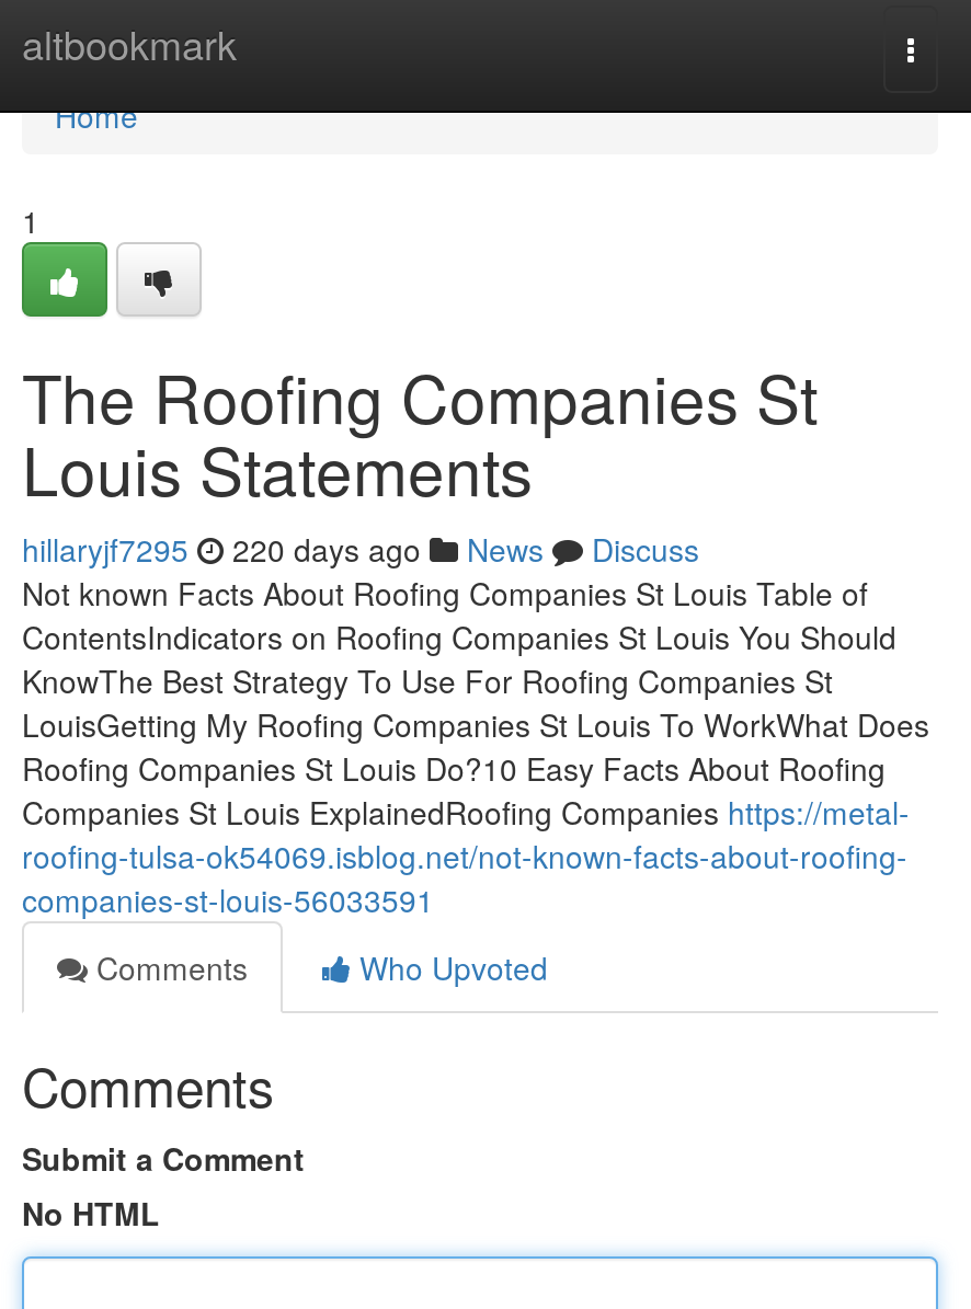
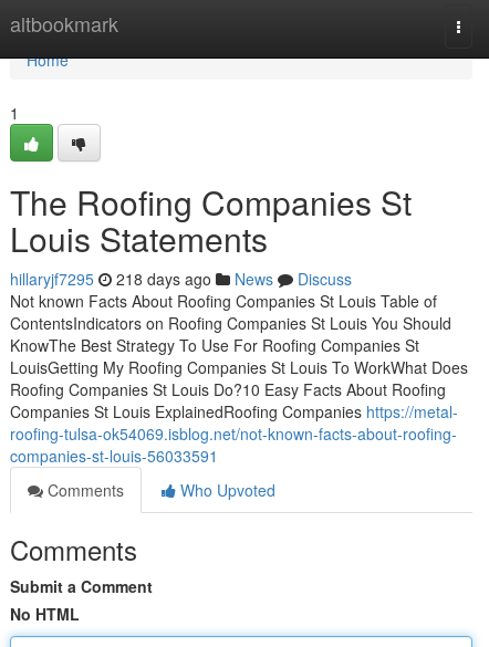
- hillaryjf7295 220 days ago News Discuss
+ hillaryjf7295 218 days ago News Discuss
